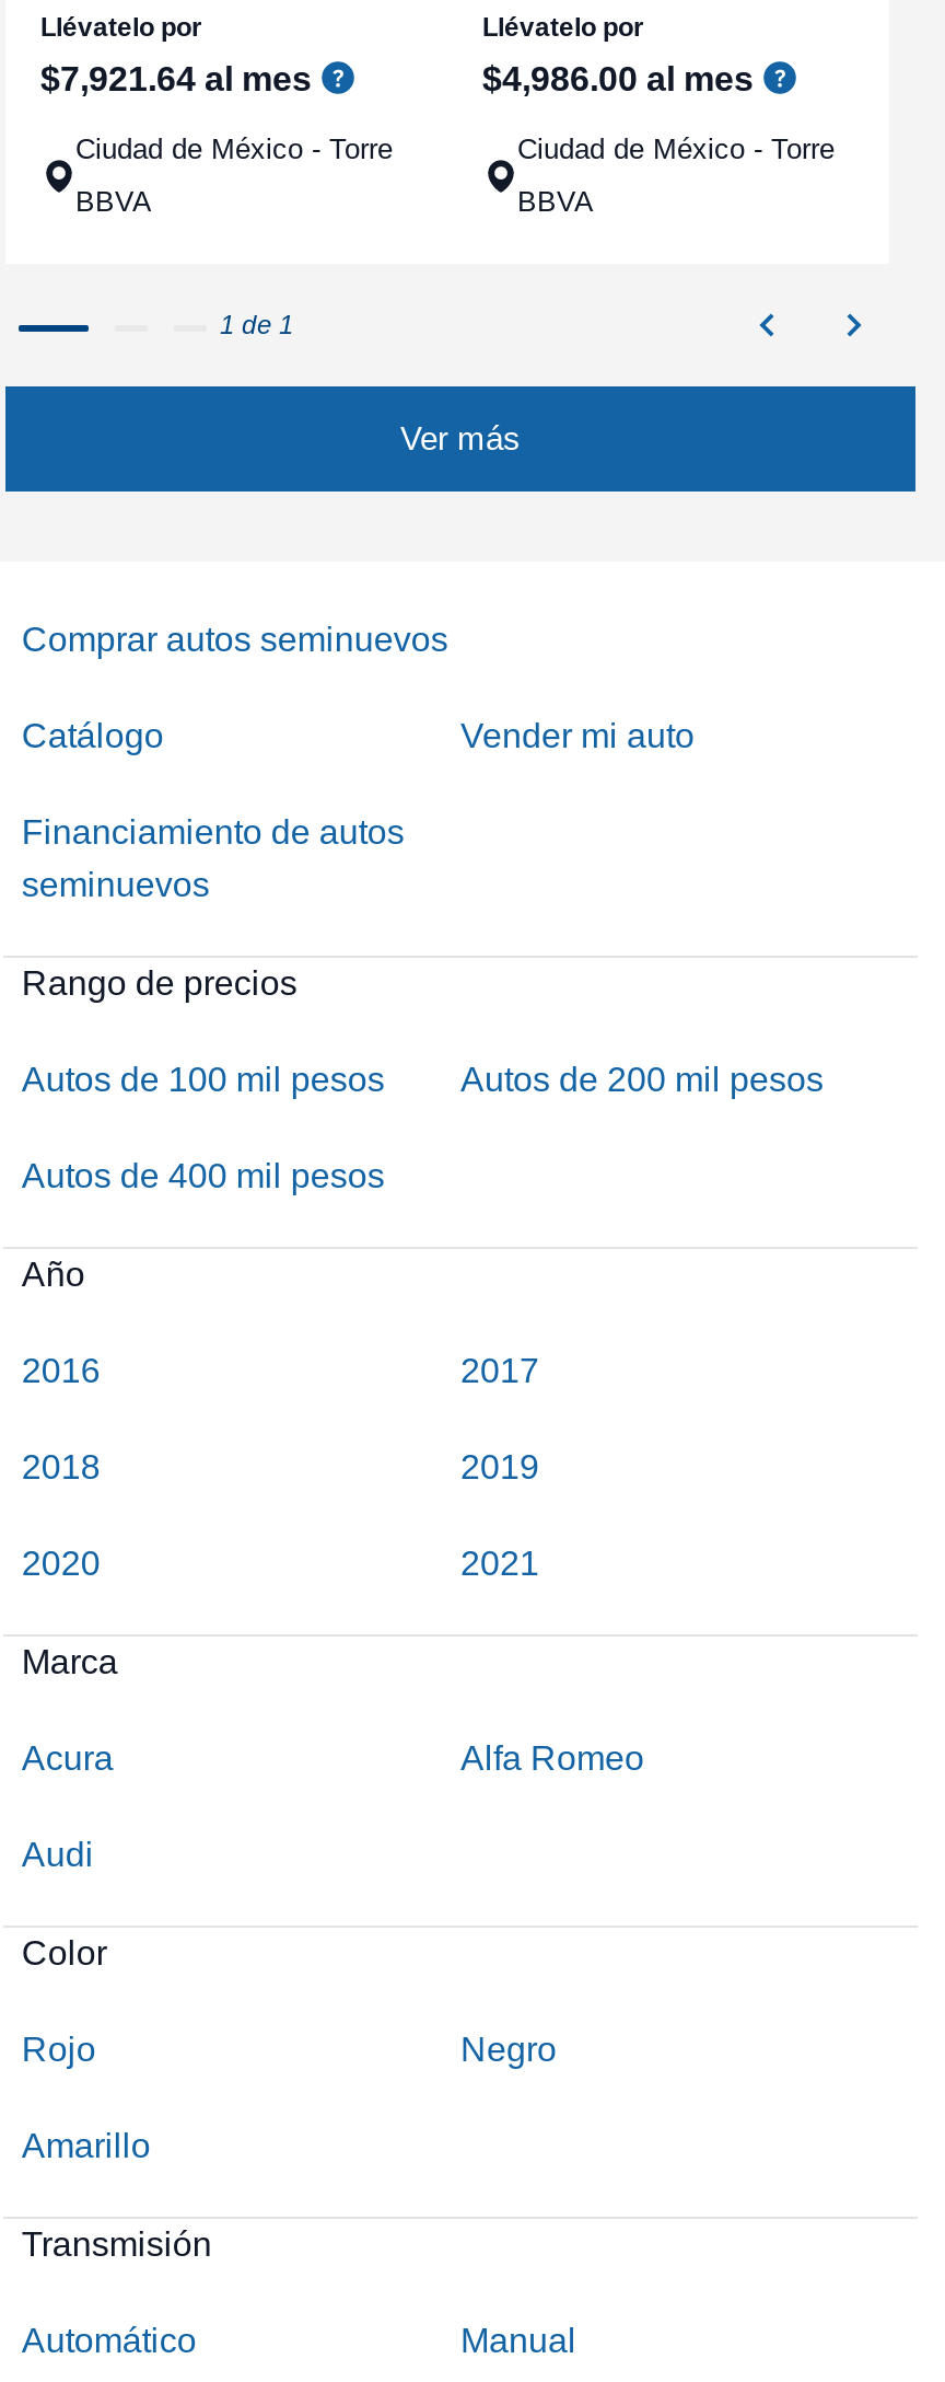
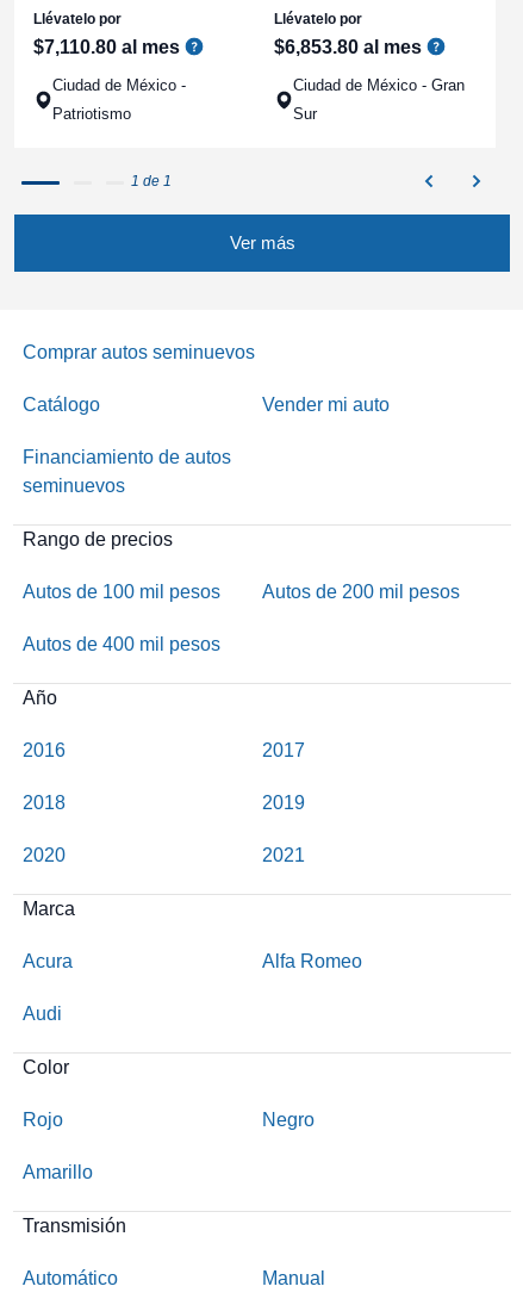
- $7,921.64 al mes
+ $7,110.80 al mes

- $4,986.00 al mes
+ $6,853.80 al mes

- Ciudad de México - Torre
+ Ciudad de México -

- Ciudad de México - Torre
+ Ciudad de México - Gran

- BBVA
+ Patriotismo

- BBVA
+ Sur
